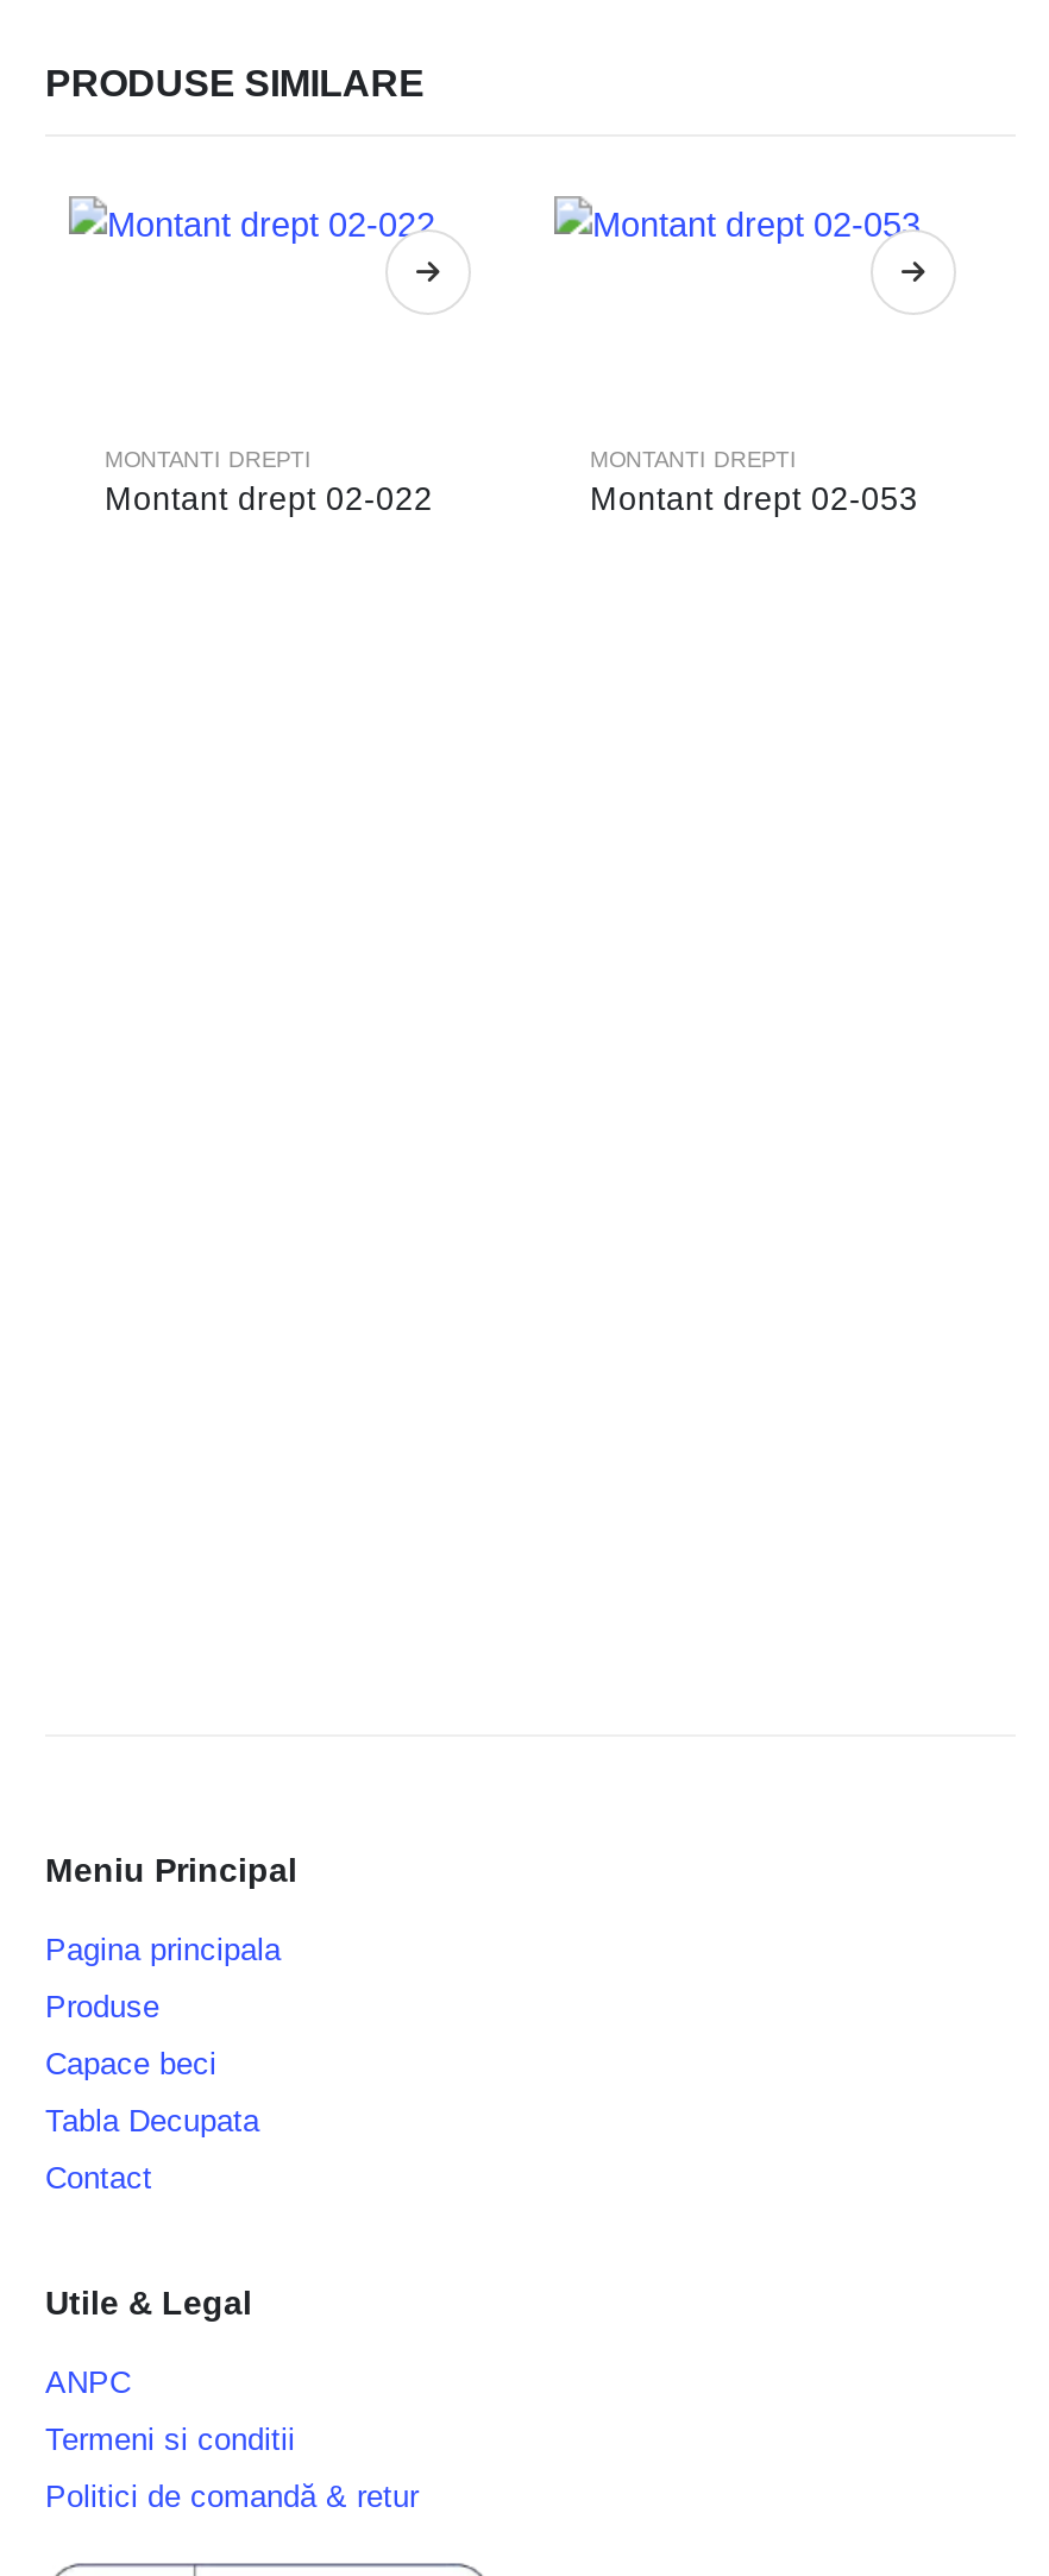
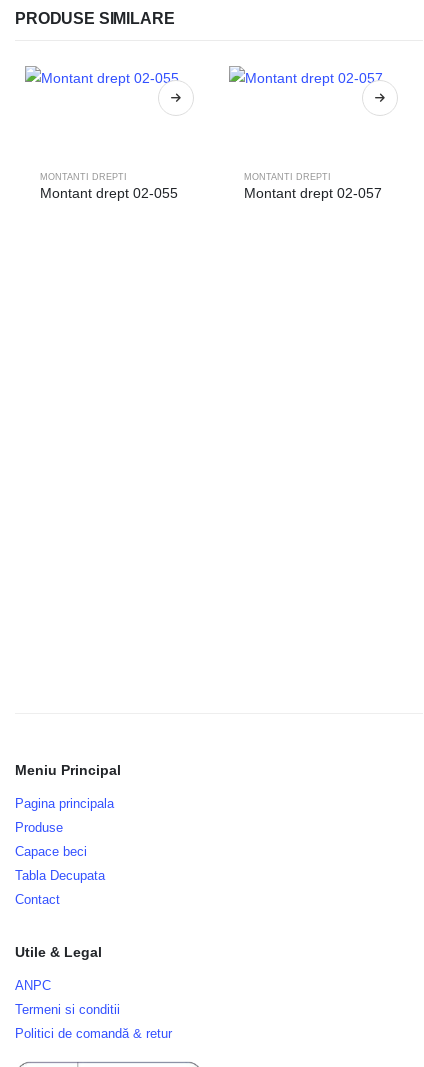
- Montant drept 02-022
+ Montant drept 02-055

- Montant drept 02-053
+ Montant drept 02-057
